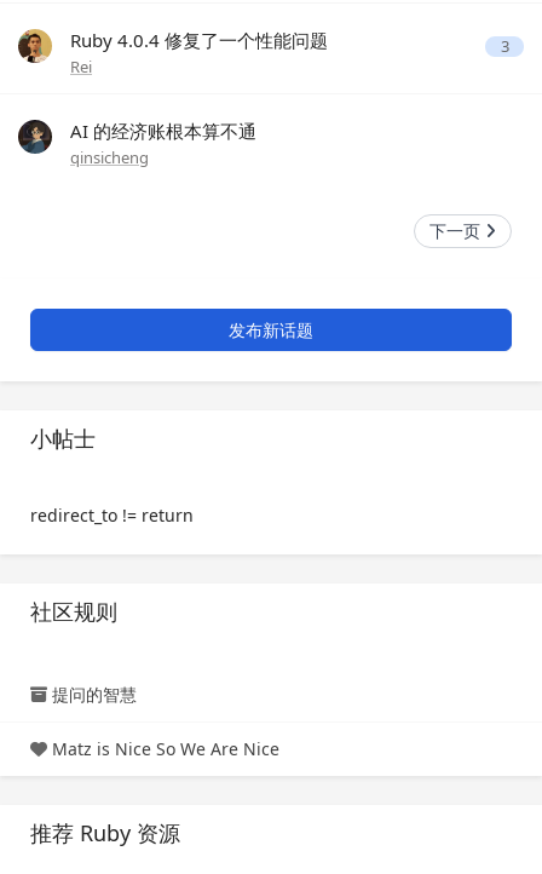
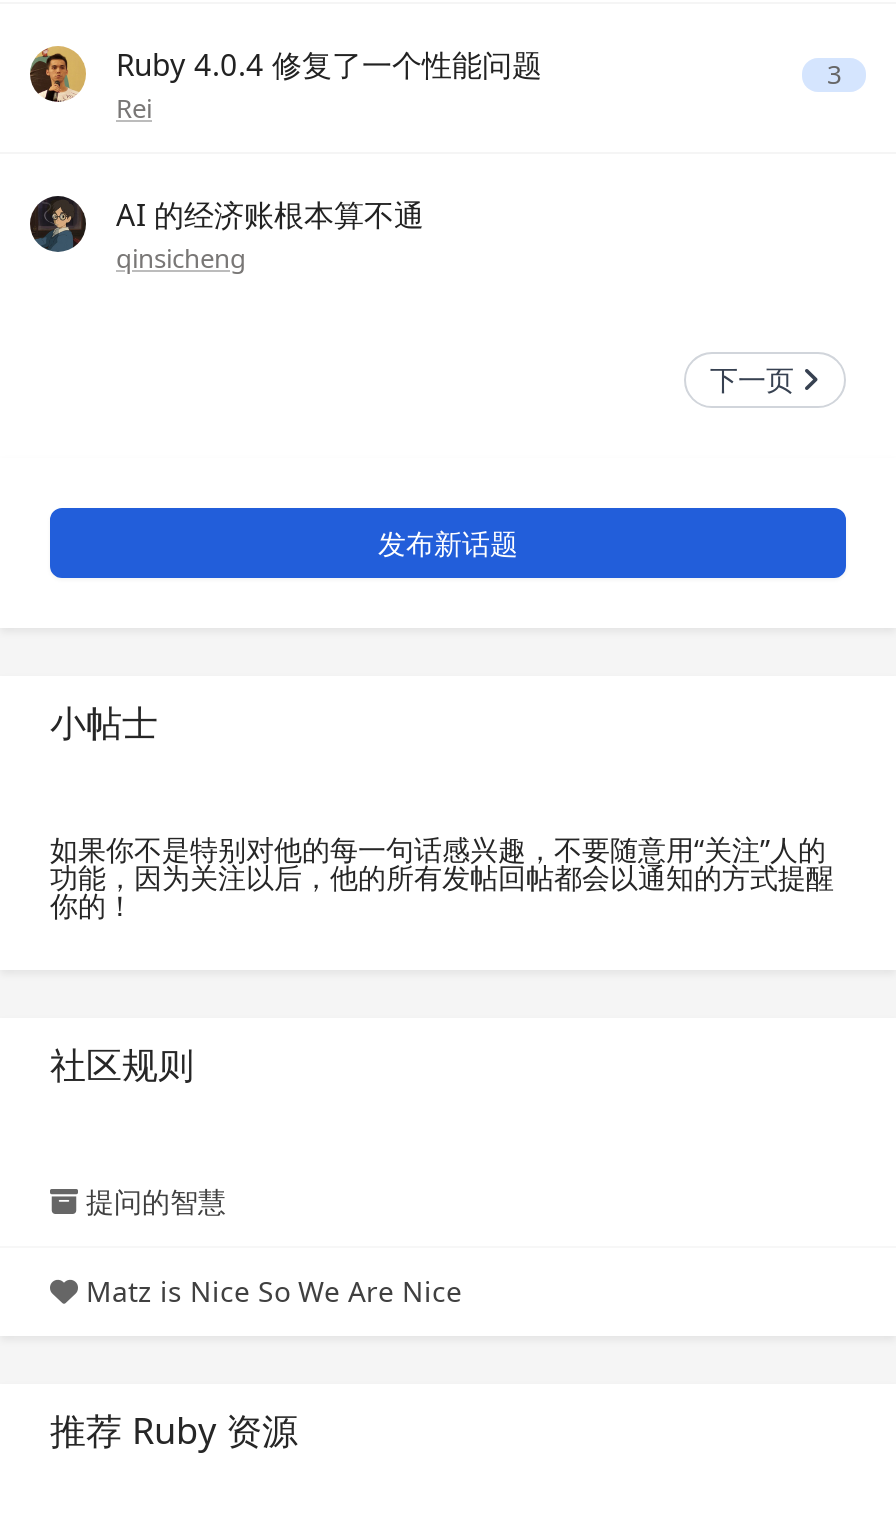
- redirect_to != return
+ 如果你不是特别对他的每一句话感兴趣，不要随意用“关注”人的
+ 功能，因为关注以后，他的所有发帖回帖都会以通知的方式提醒
+ 你的！
